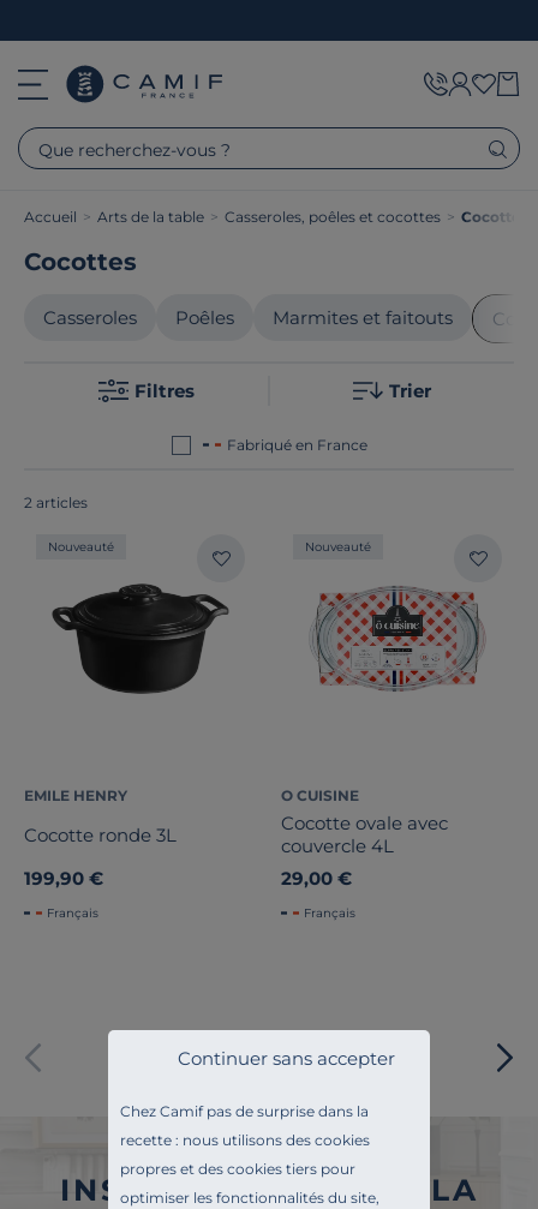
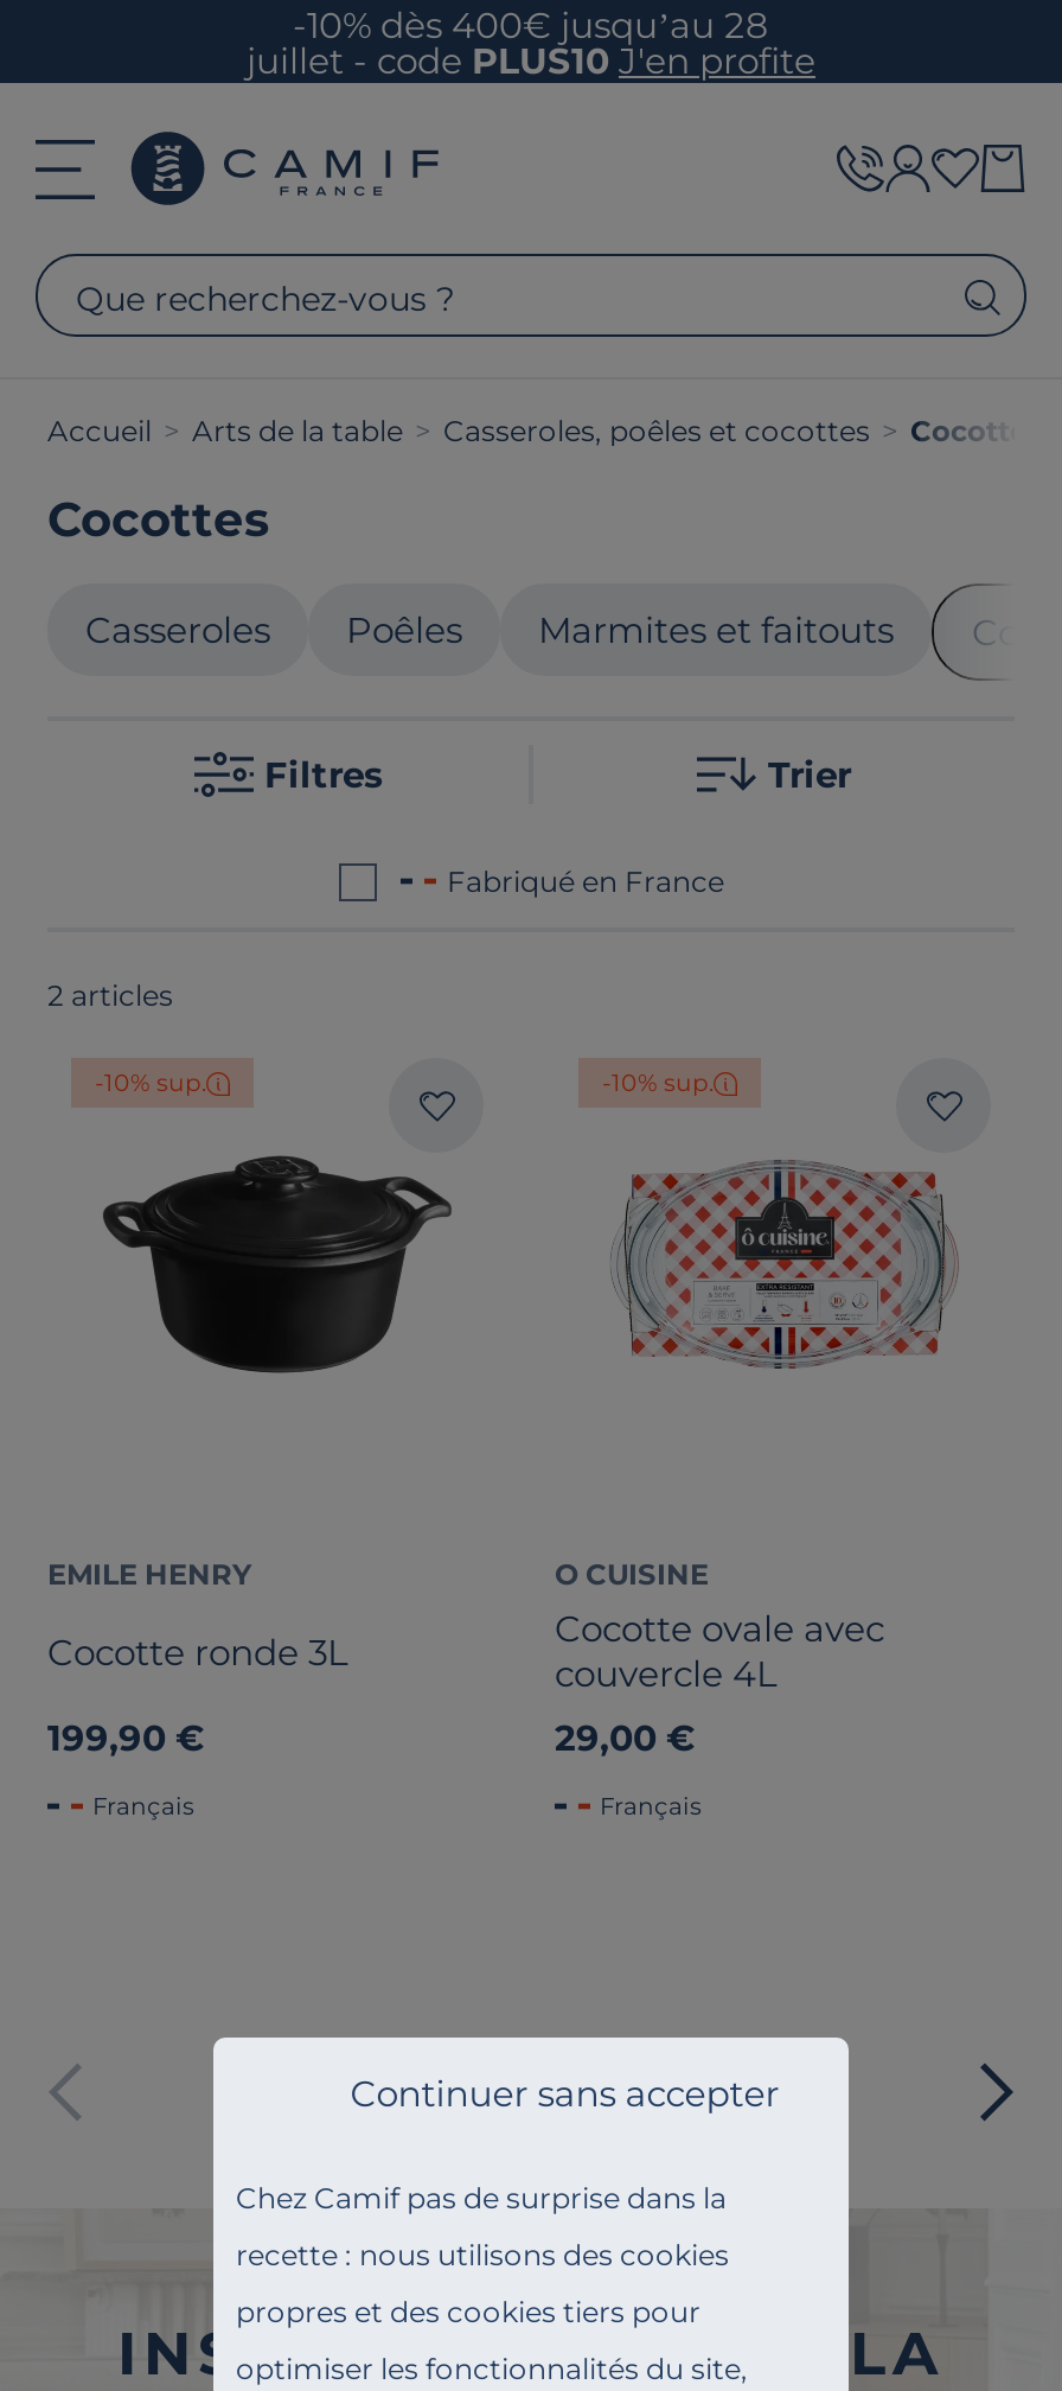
+ -10% dès 400€ jusqu’au 28
+ juillet - codePLUS10 J'en profite

- Nouveauté
+ -10% sup.

- Nouveauté
+ -10% sup.
